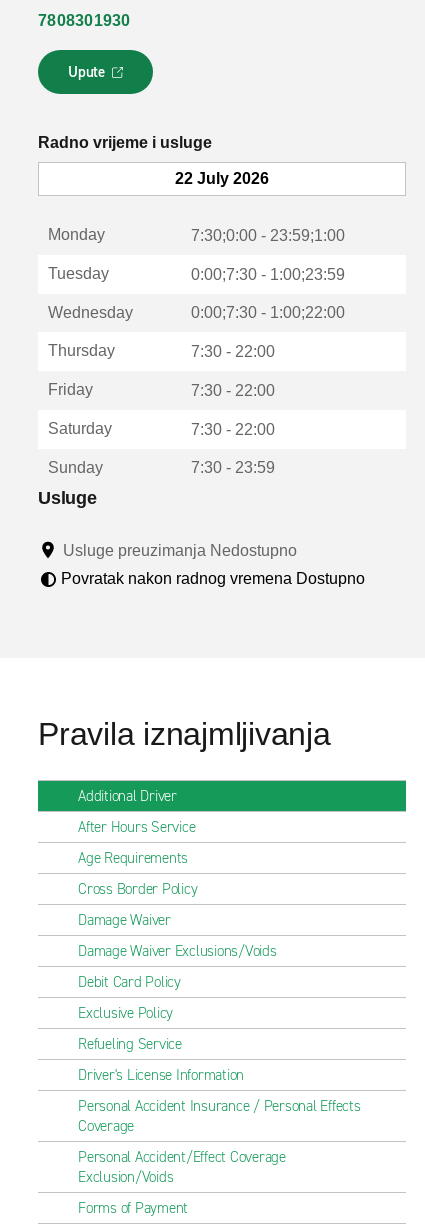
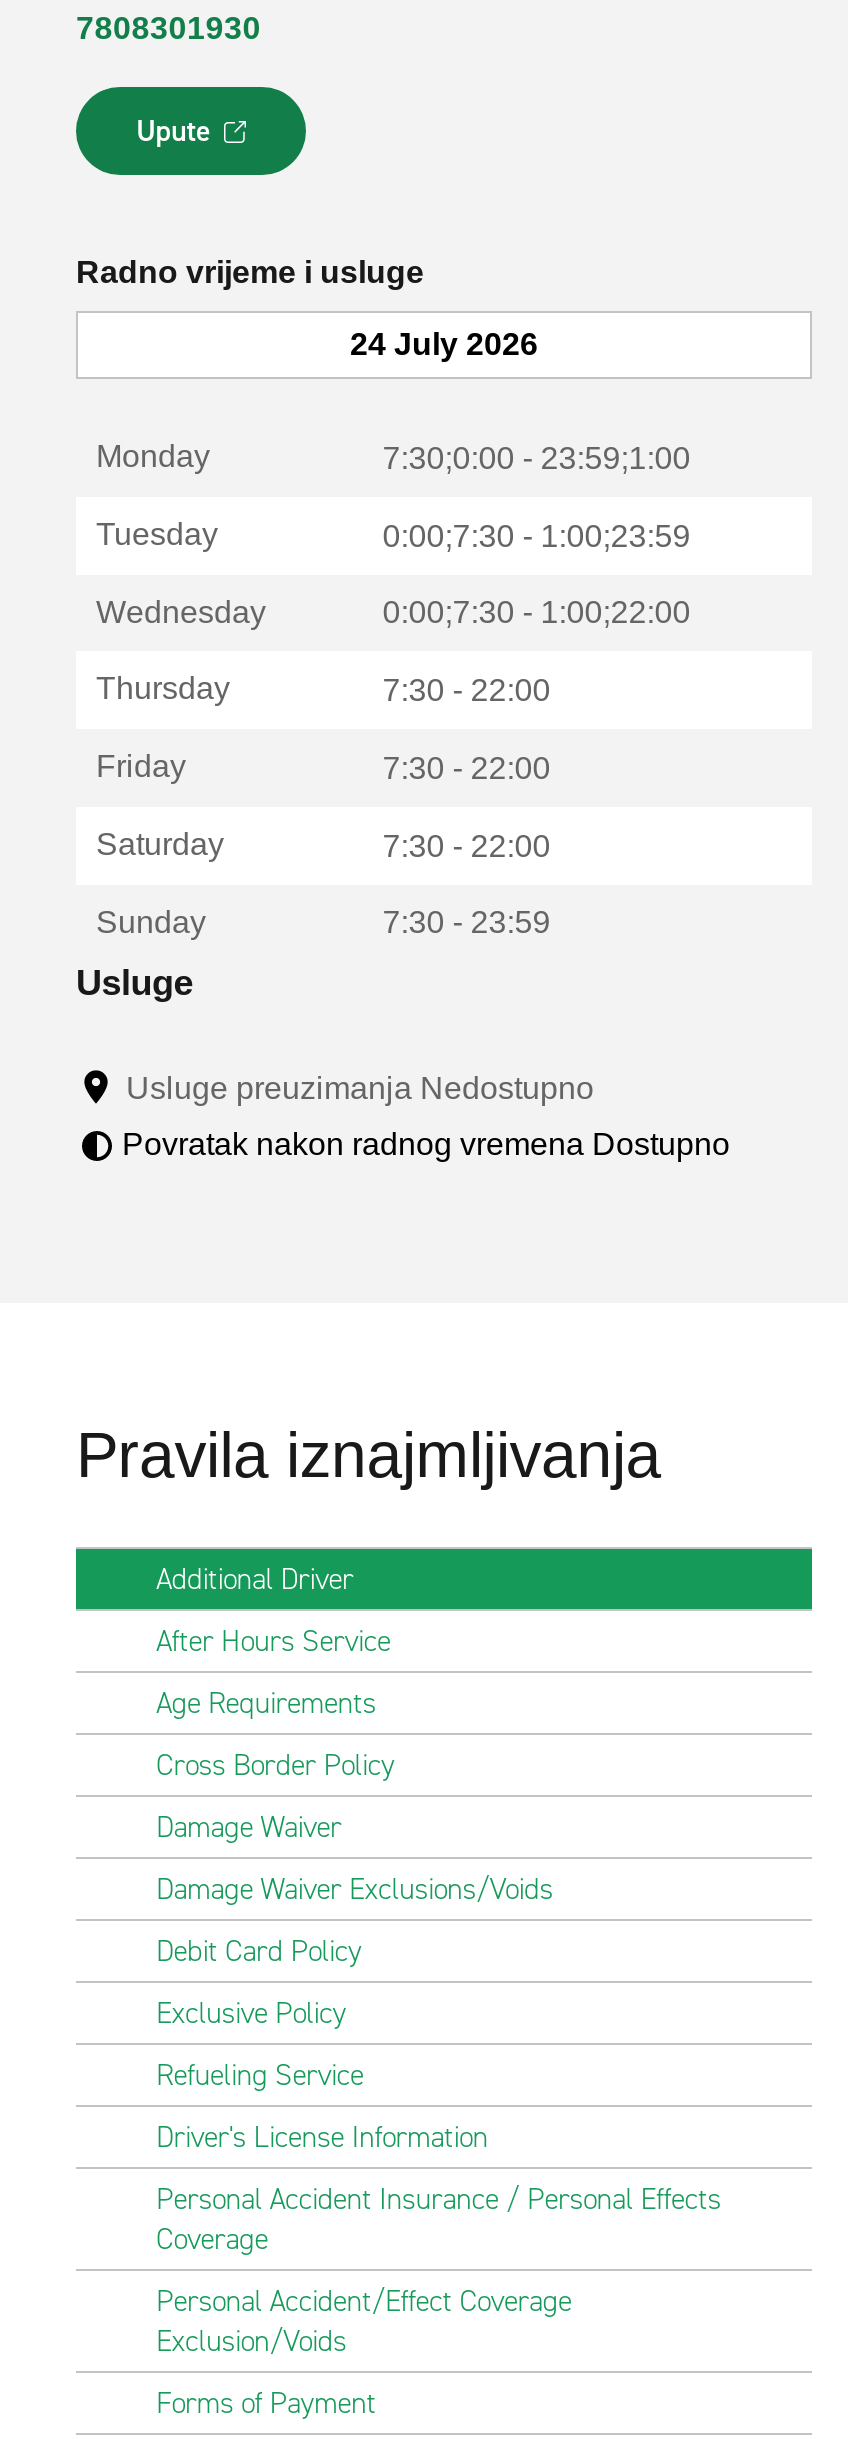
- 22 July 2026
+ 24 July 2026
